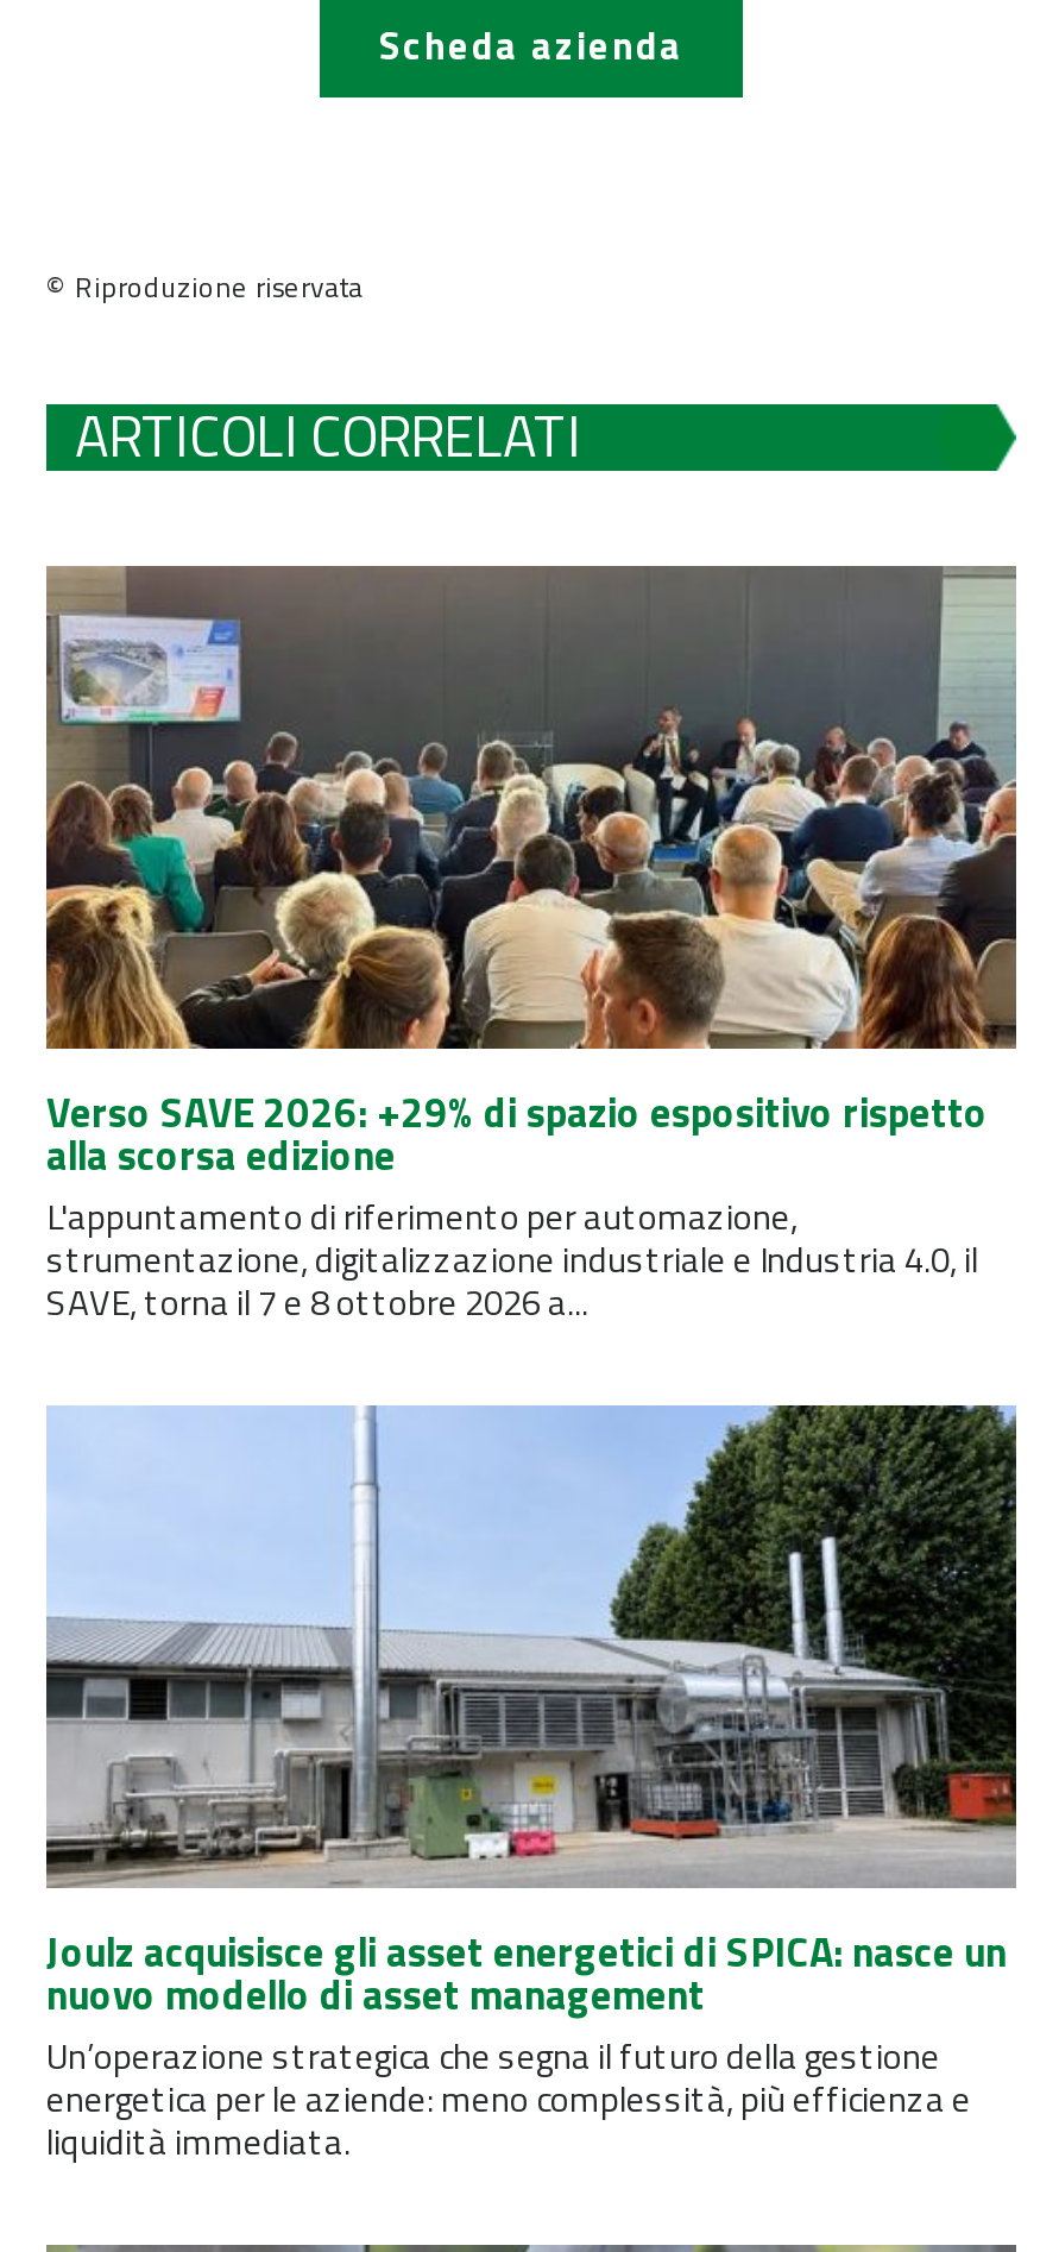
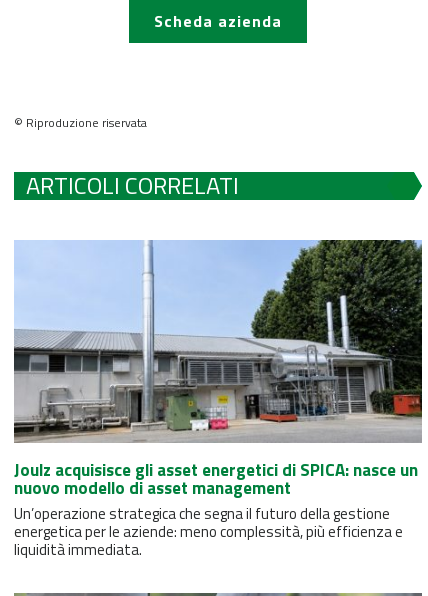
- [image]
- Verso SAVE 2026: +29% di spazio espositivo rispetto
- alla scorsa edizione
- L'appuntamento di riferimento per automazione,
- strumentazione, digitalizzazione industriale e Industria 4.0, il
- SAVE, torna il 7 e 8 ottobre 2026 a...
